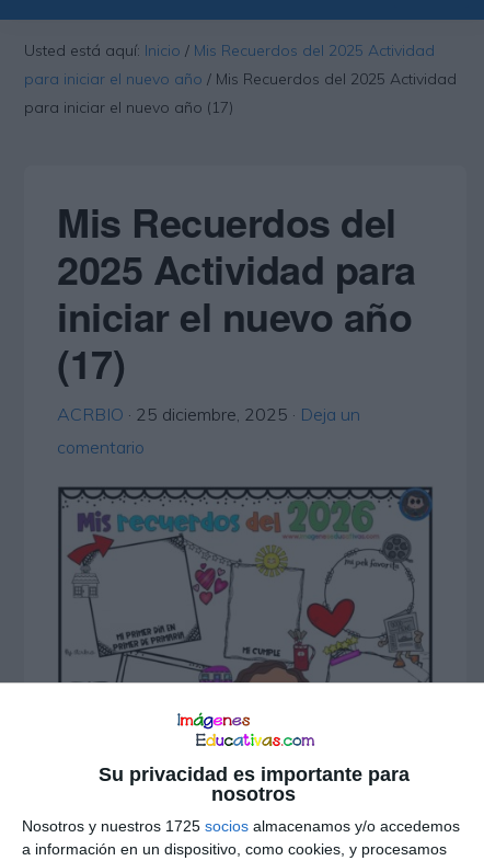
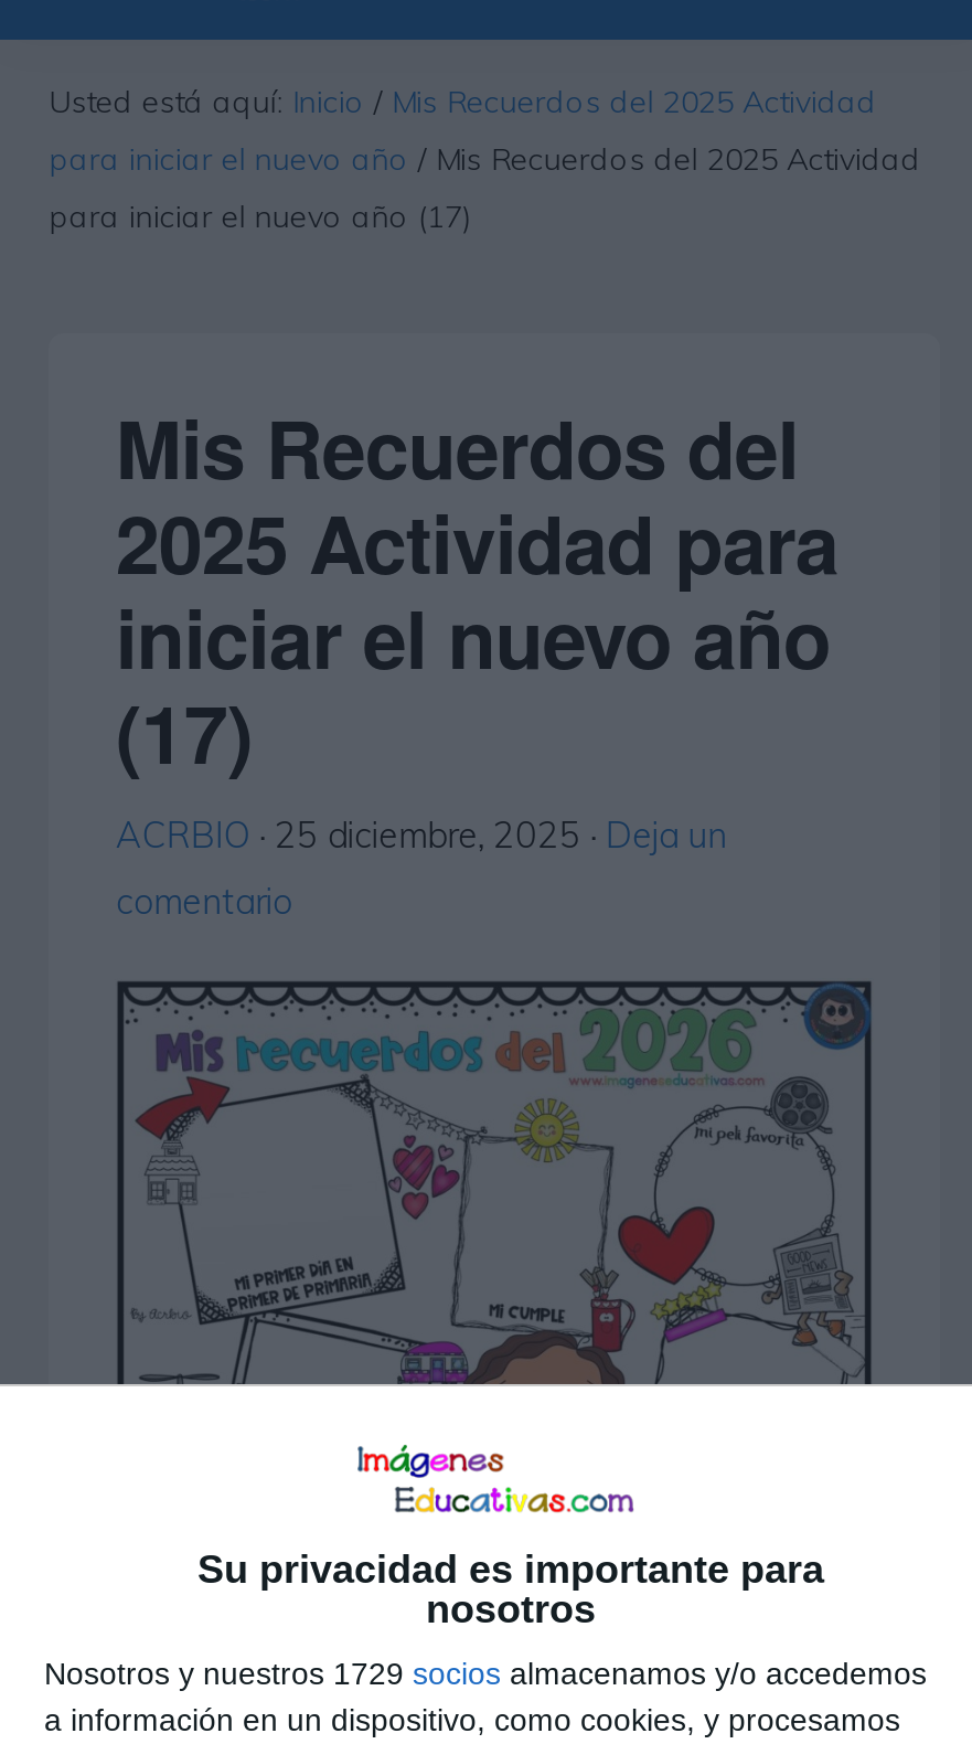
- Nosotros y nuestros 1725 socios almacenamos y/o accedemos
+ Nosotros y nuestros 1729 socios almacenamos y/o accedemos
